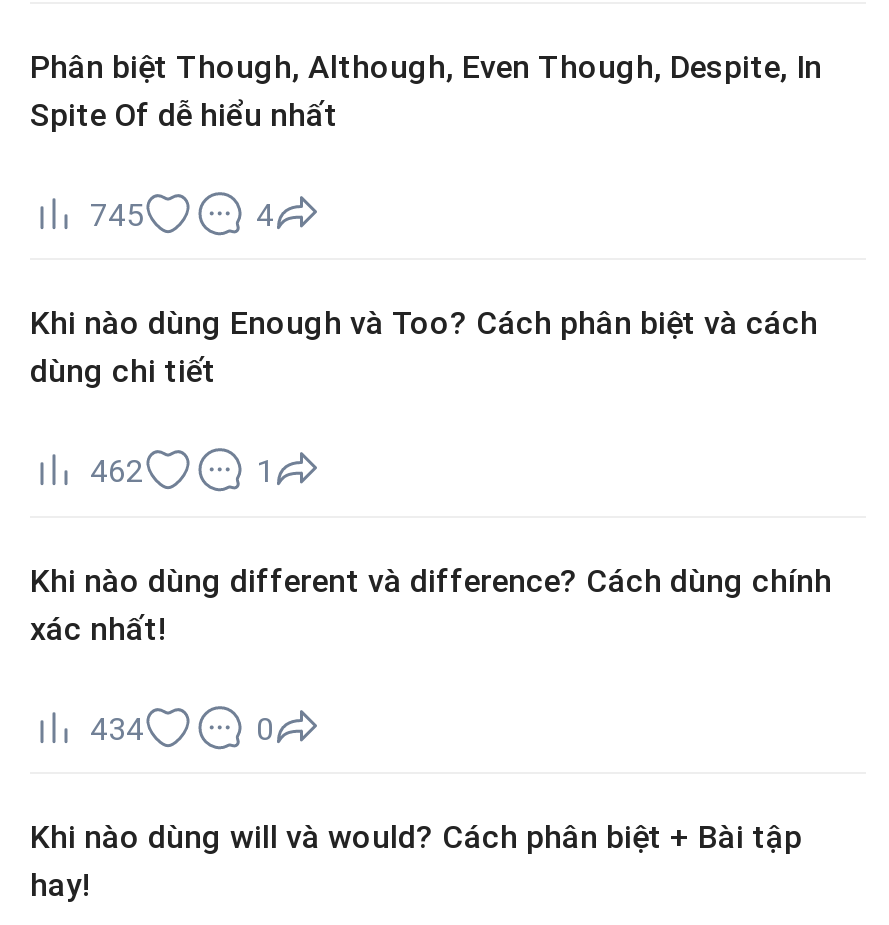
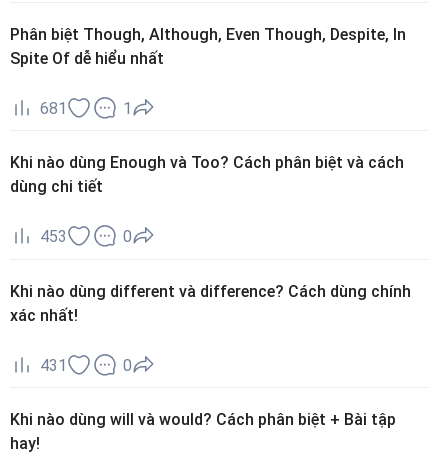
- 745
+ 681

- 4
+ 1

- 462
+ 453

- 1
+ 0

- 434
+ 431
